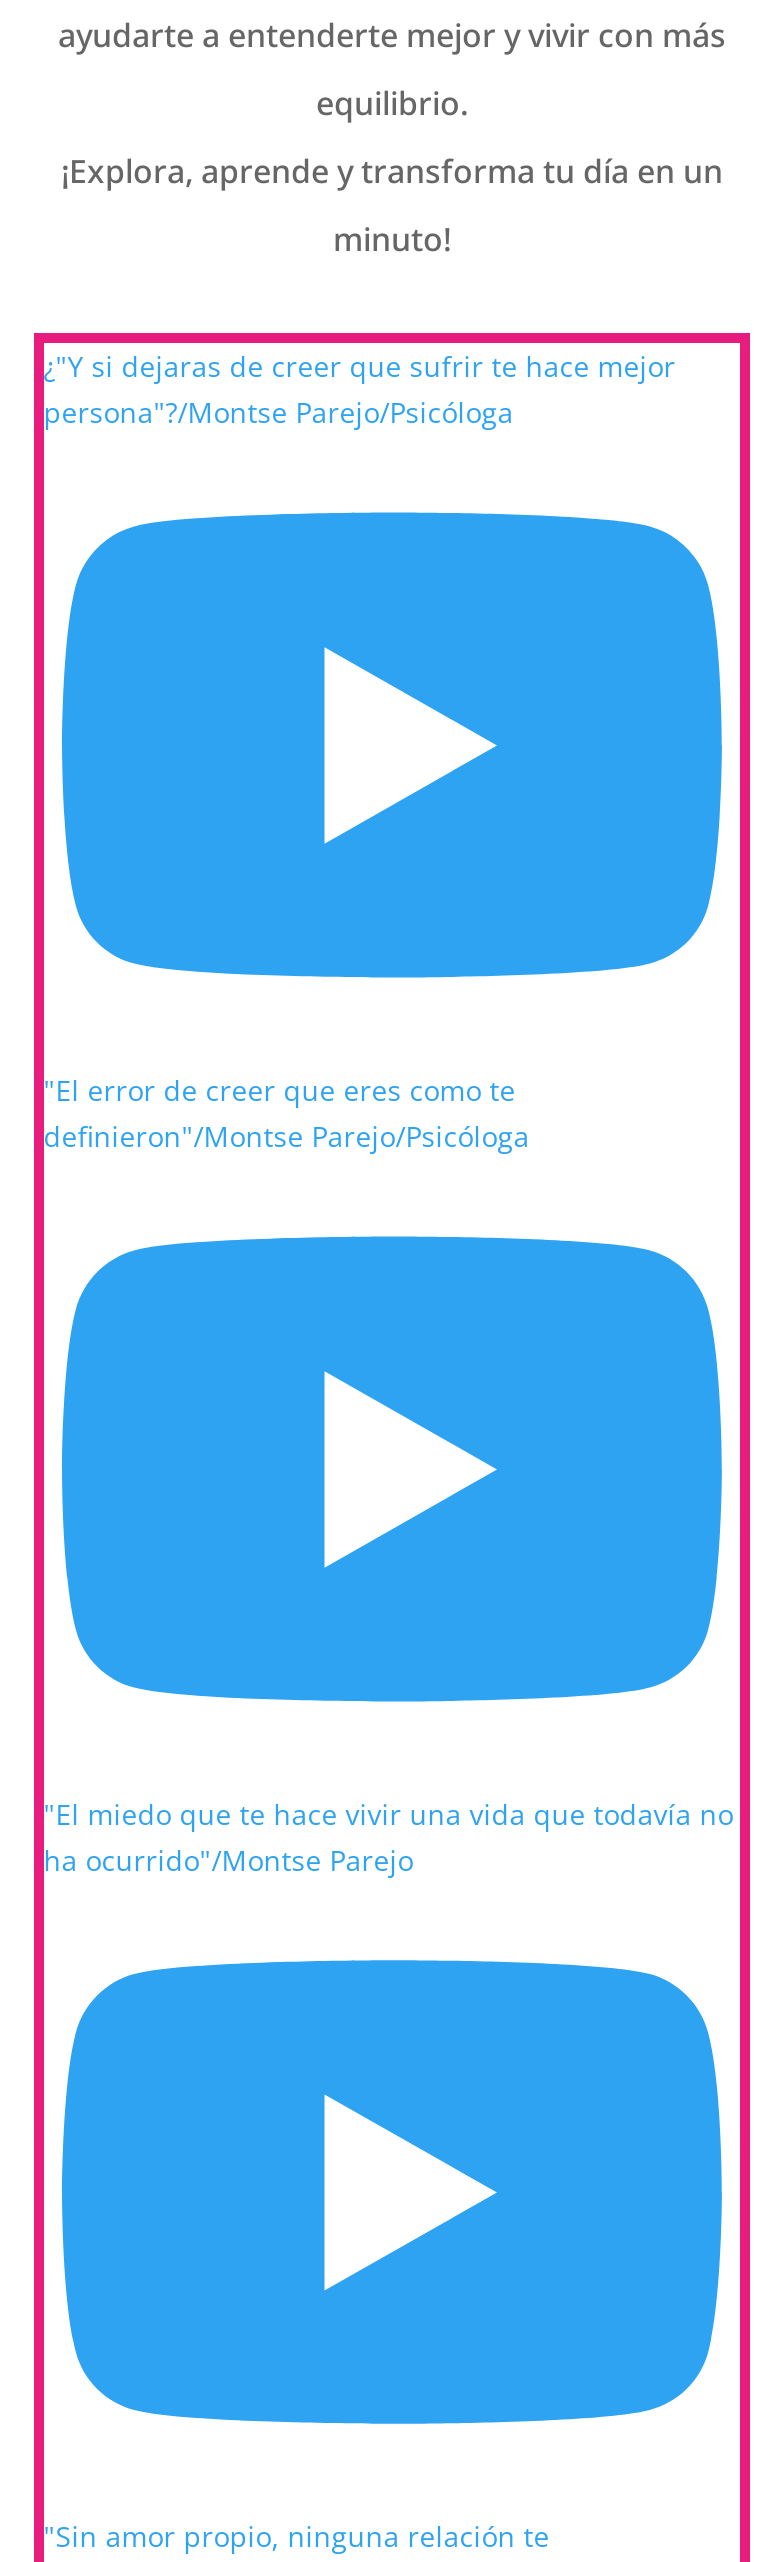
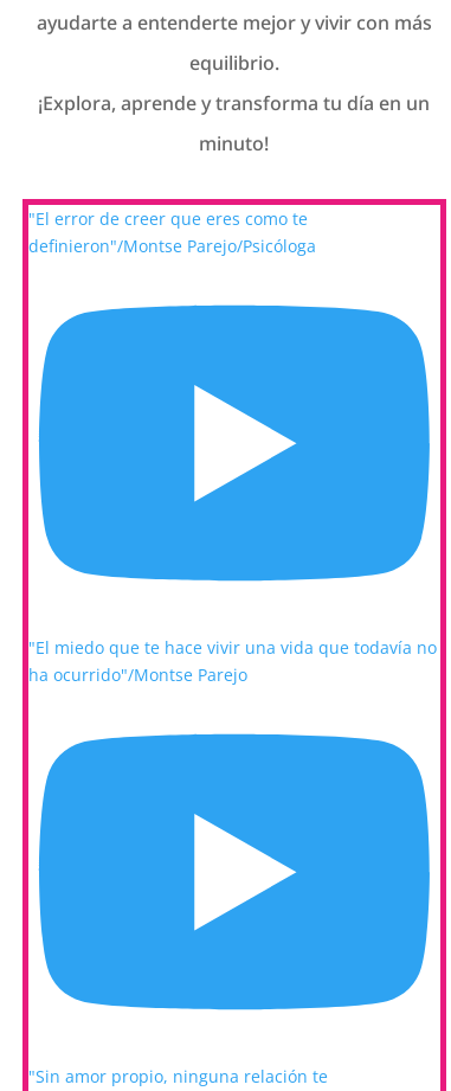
- ¿"Y si dejaras de creer que sufrir te hace mejor
- persona"?/Montse Parejo/Psicóloga
